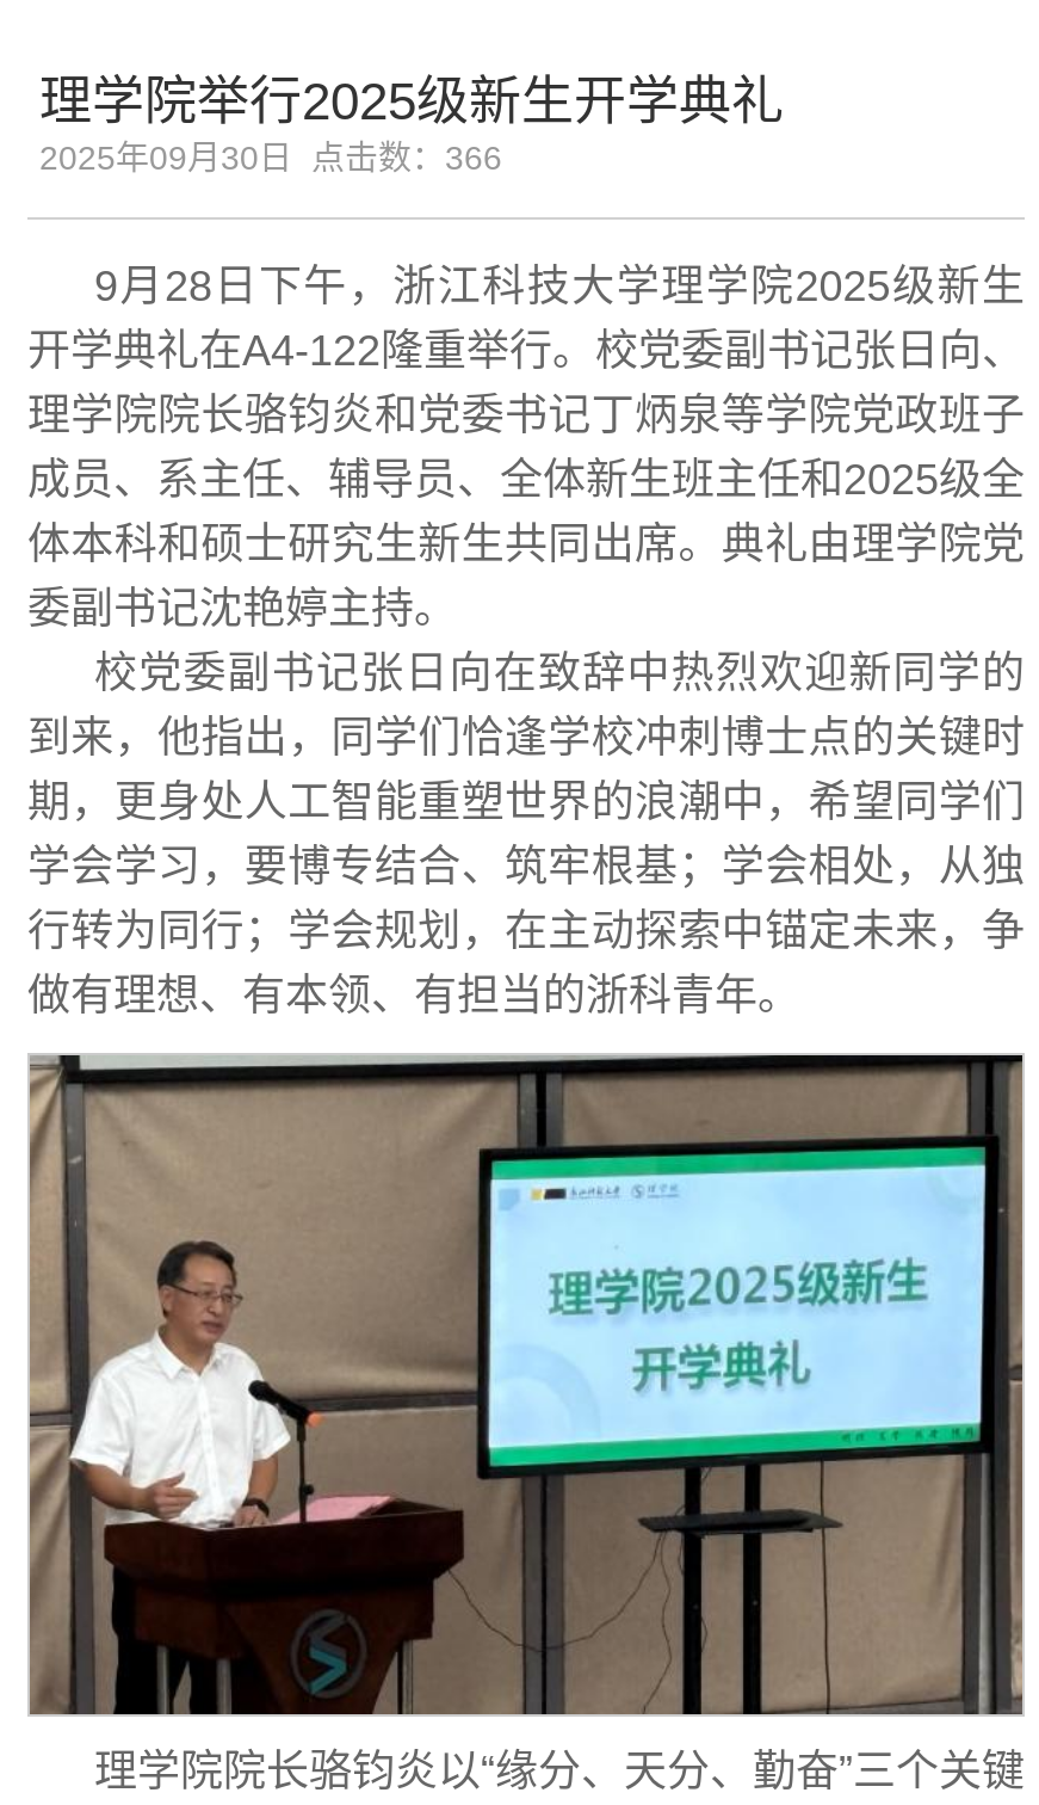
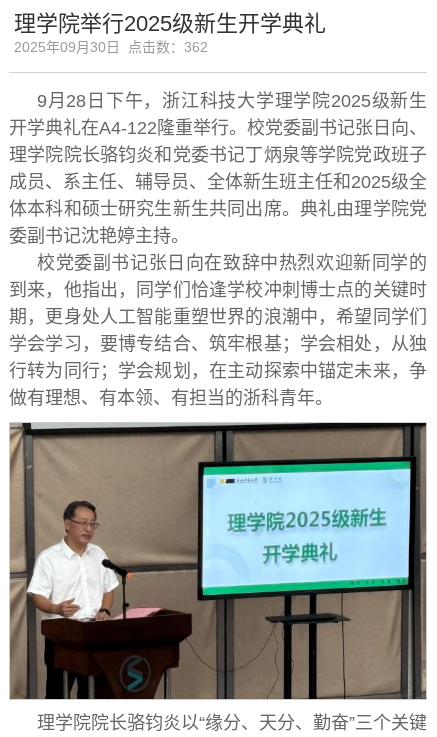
- 2025年09月30日 点击数：366
+ 2025年09月30日 点击数：362
